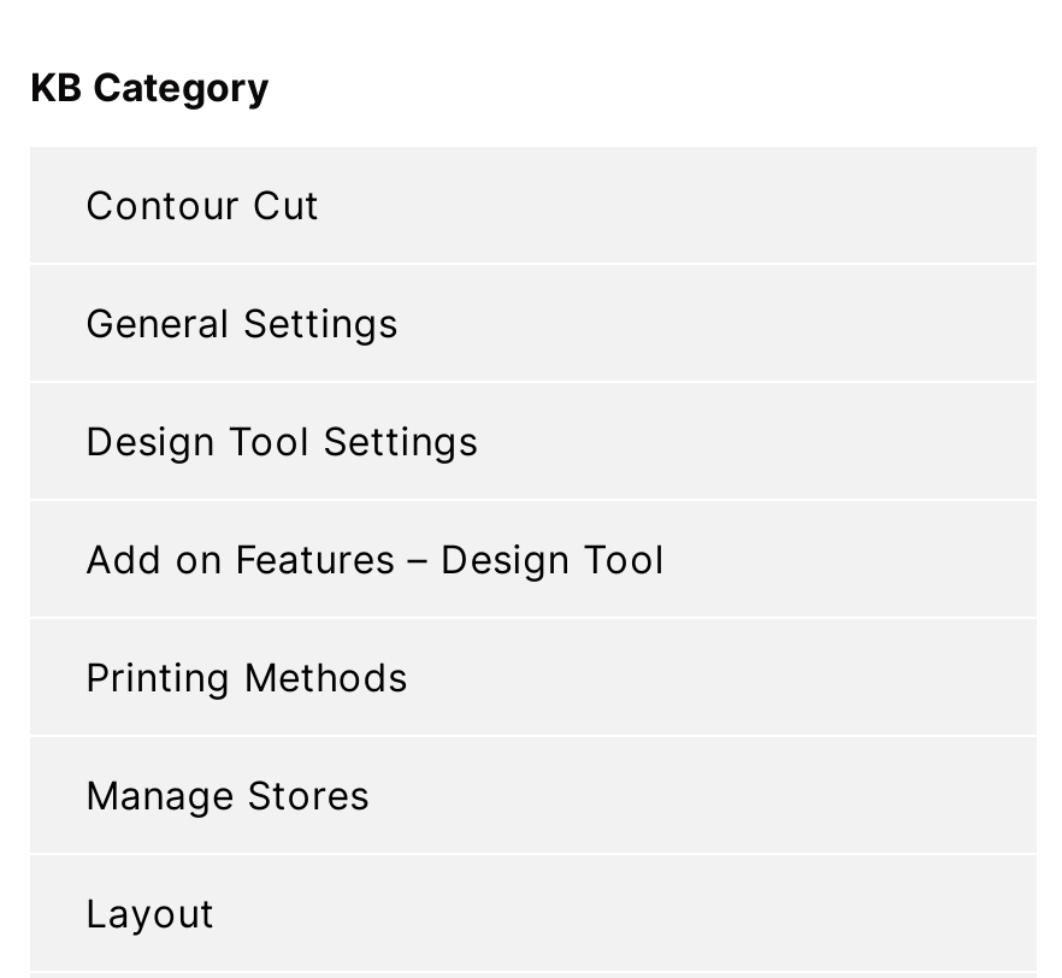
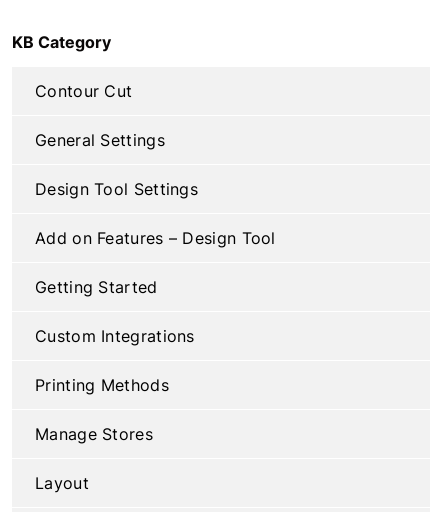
+ Getting Started
+ Custom Integrations
